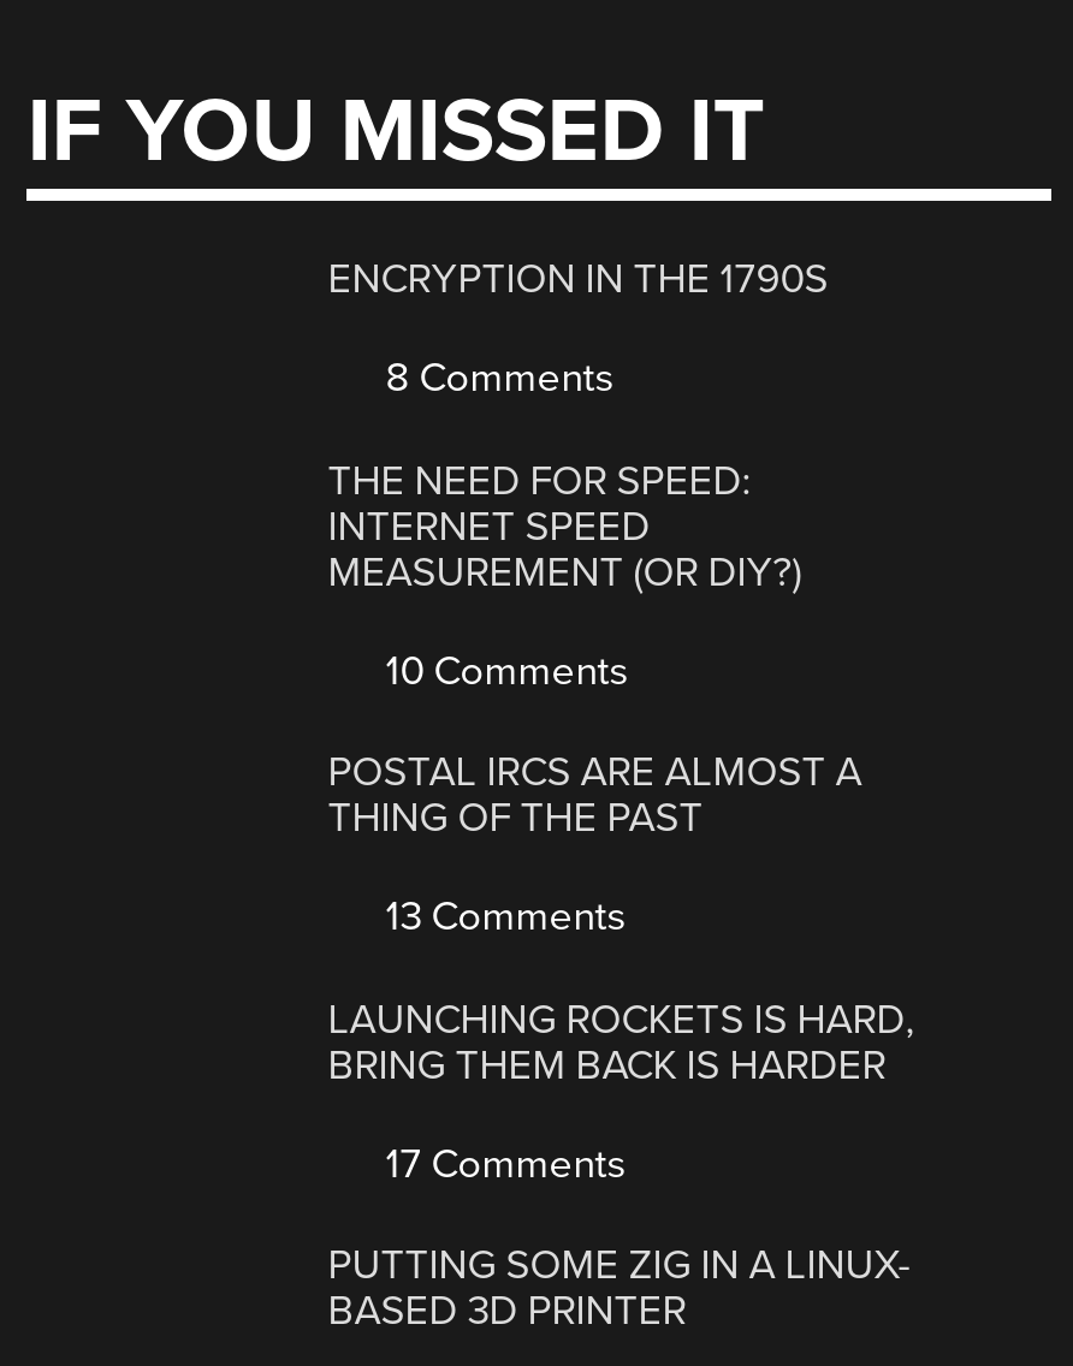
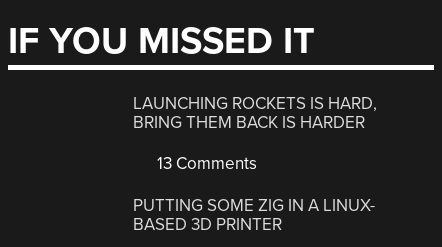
- ENCRYPTION IN THE 1790S
- 8 Comments
- THE NEED FOR SPEED:
- INTERNET SPEED
- MEASUREMENT (OR DIY?)
- 10 Comments
- POSTAL IRCS ARE ALMOST A
- THING OF THE PAST
- 13 Comments

- 17 Comments
+ 13 Comments
